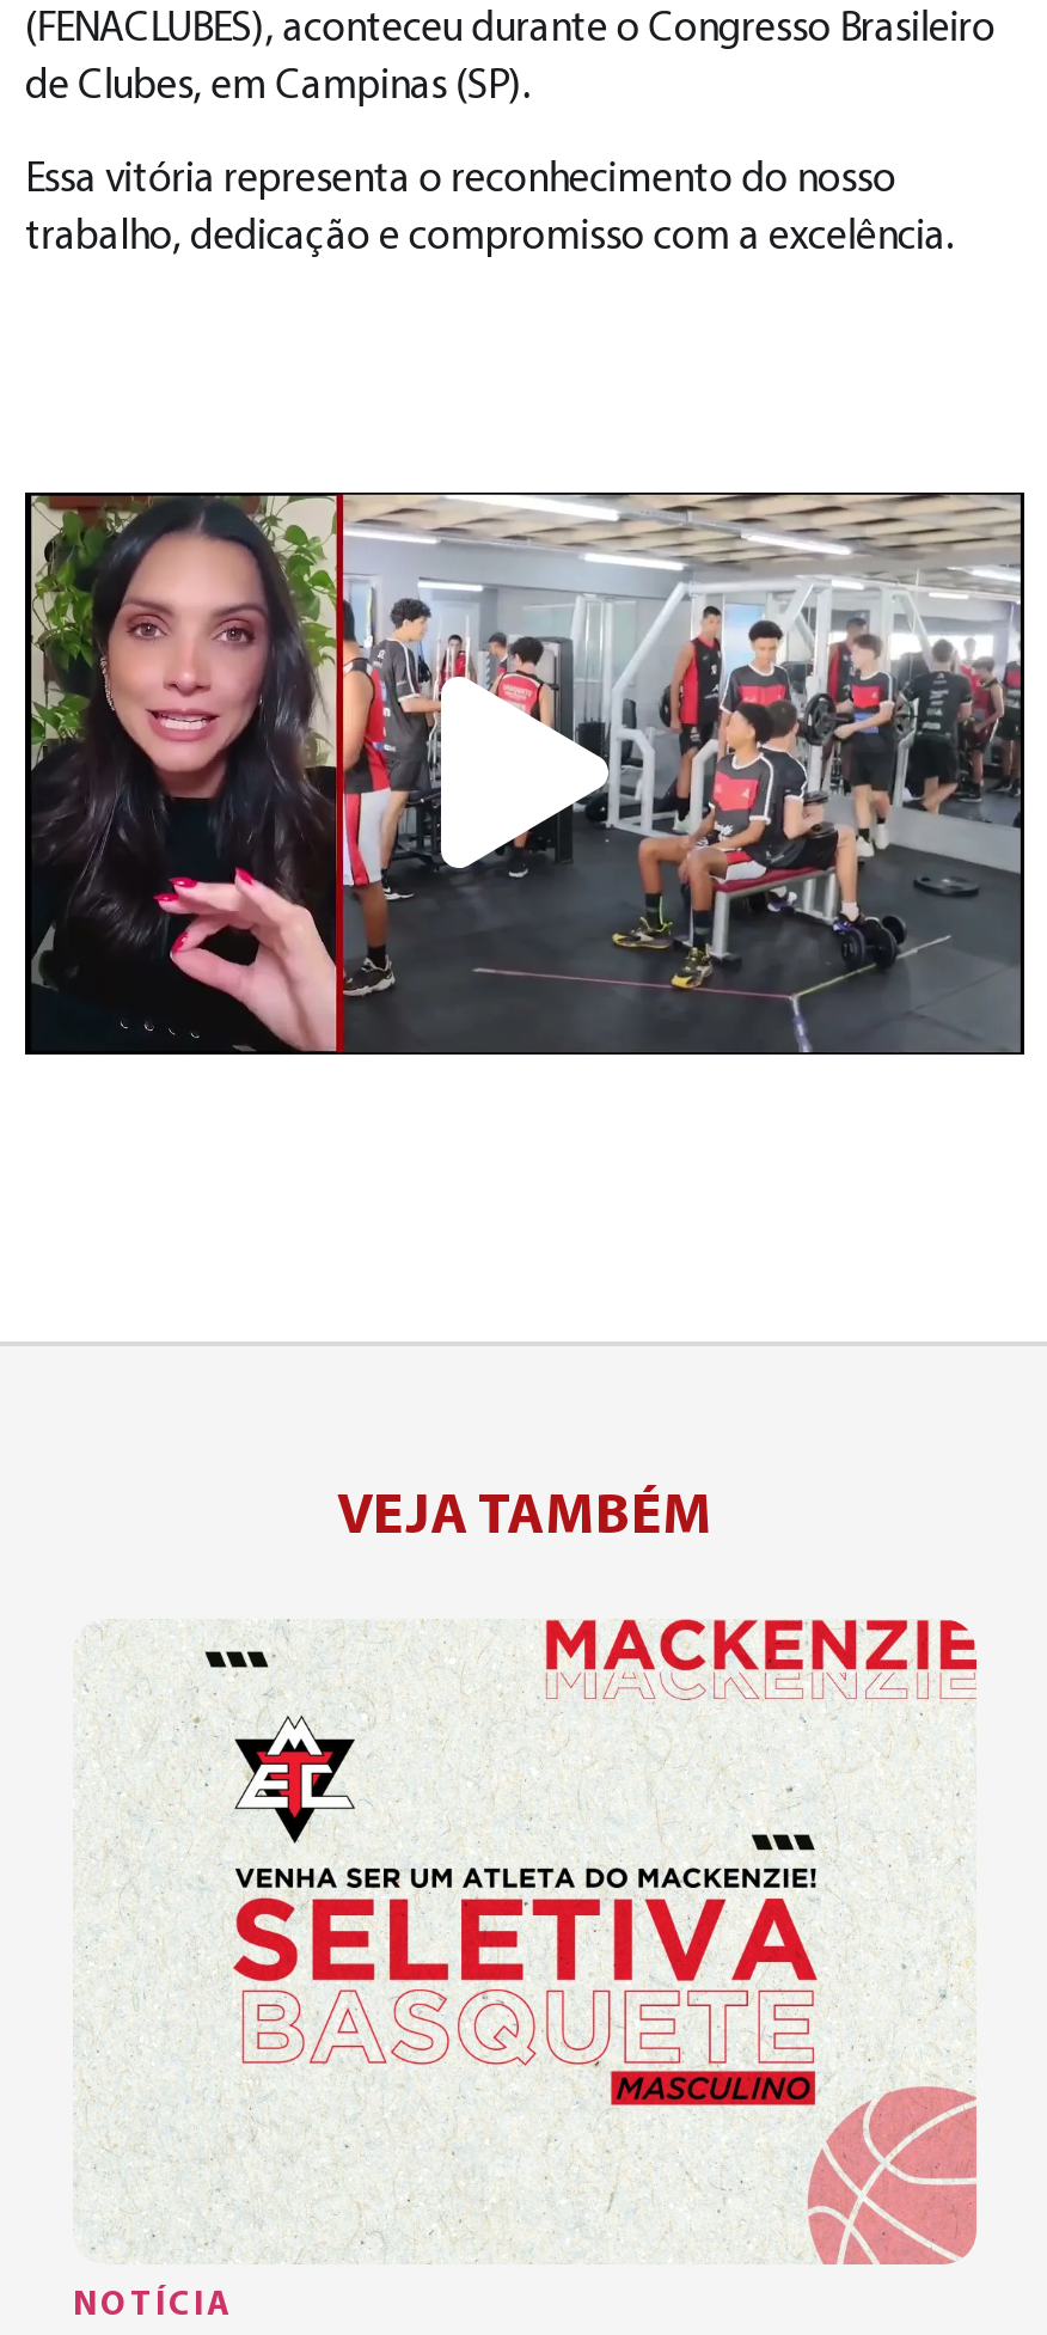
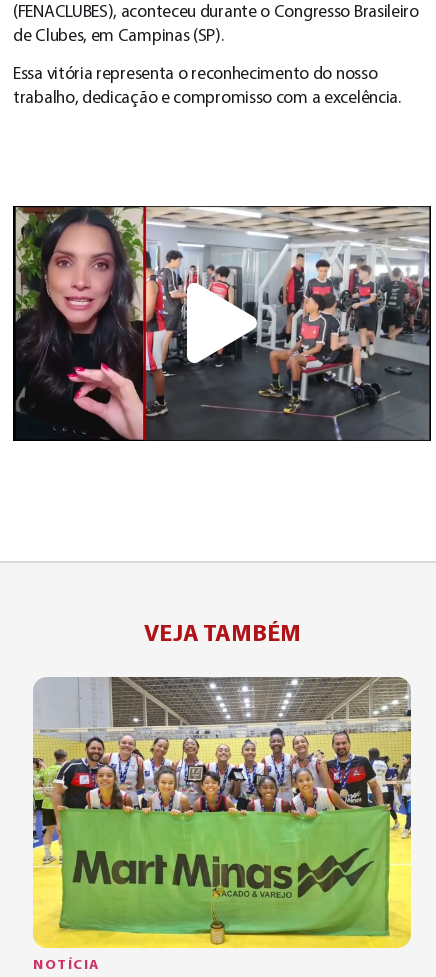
- [image]
+ [image]
